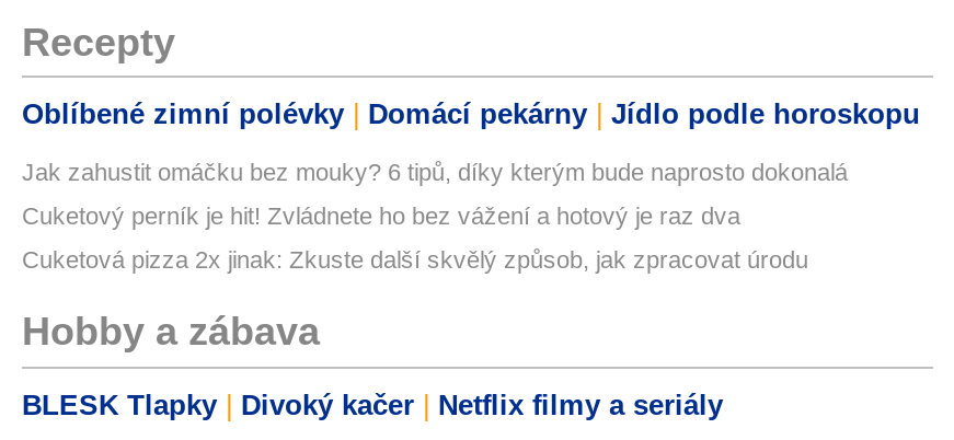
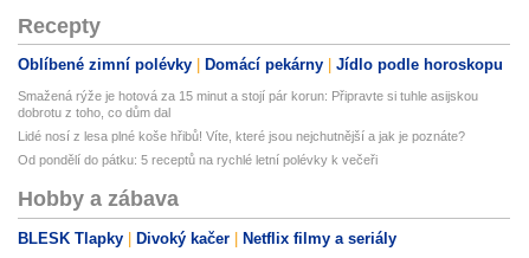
- Jak zahustit omáčku bez mouky? 6 tipů, díky kterým bude naprosto dokonalá
+ Smažená rýže je hotová za 15 minut a stojí pár korun: Připravte si tuhle asijskou
+ dobrotu z toho, co dům dal

- Cuketový perník je hit! Zvládnete ho bez vážení a hotový je raz dva
+ Lidé nosí z lesa plné koše hřibů! Víte, které jsou nejchutnější a jak je poznáte?

- Cuketová pizza 2x jinak: Zkuste další skvělý způsob, jak zpracovat úrodu
+ Od pondělí do pátku: 5 receptů na rychlé letní polévky k večeři
